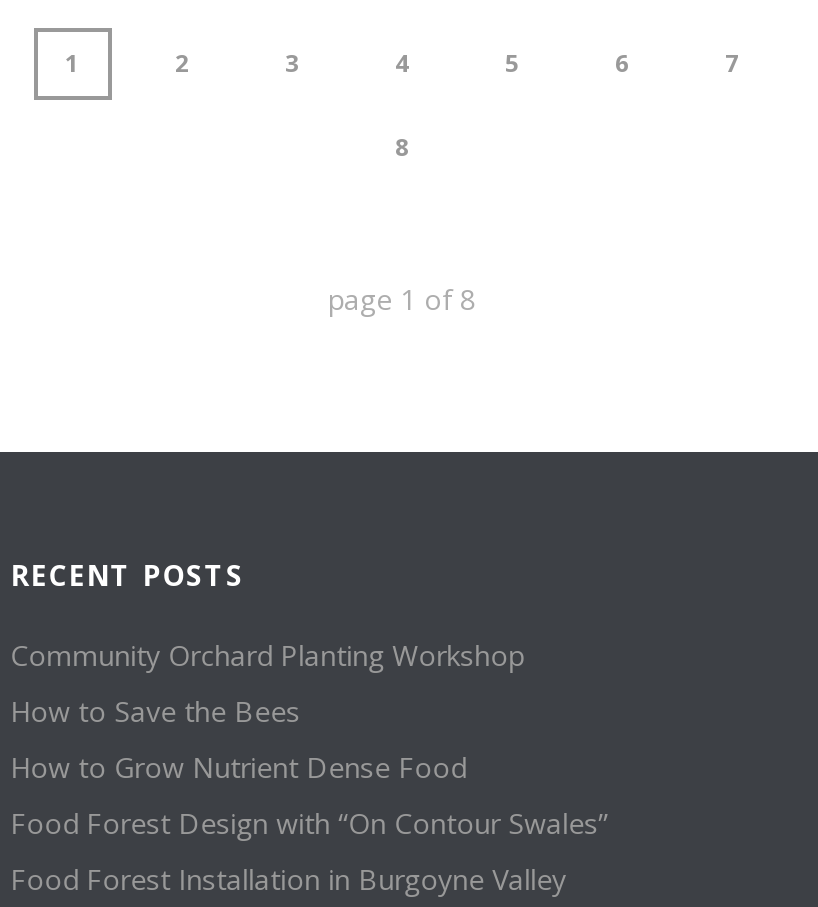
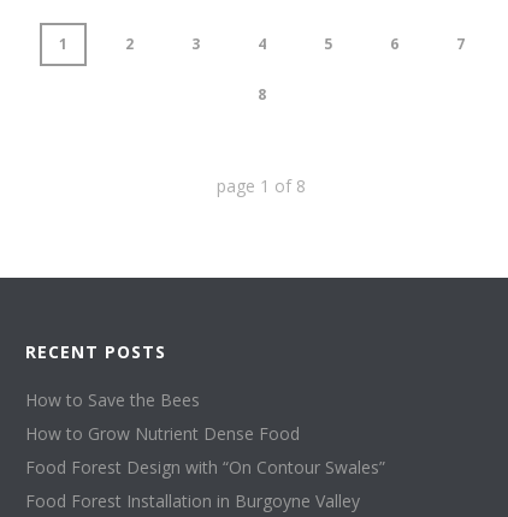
- Community Orchard Planting Workshop
